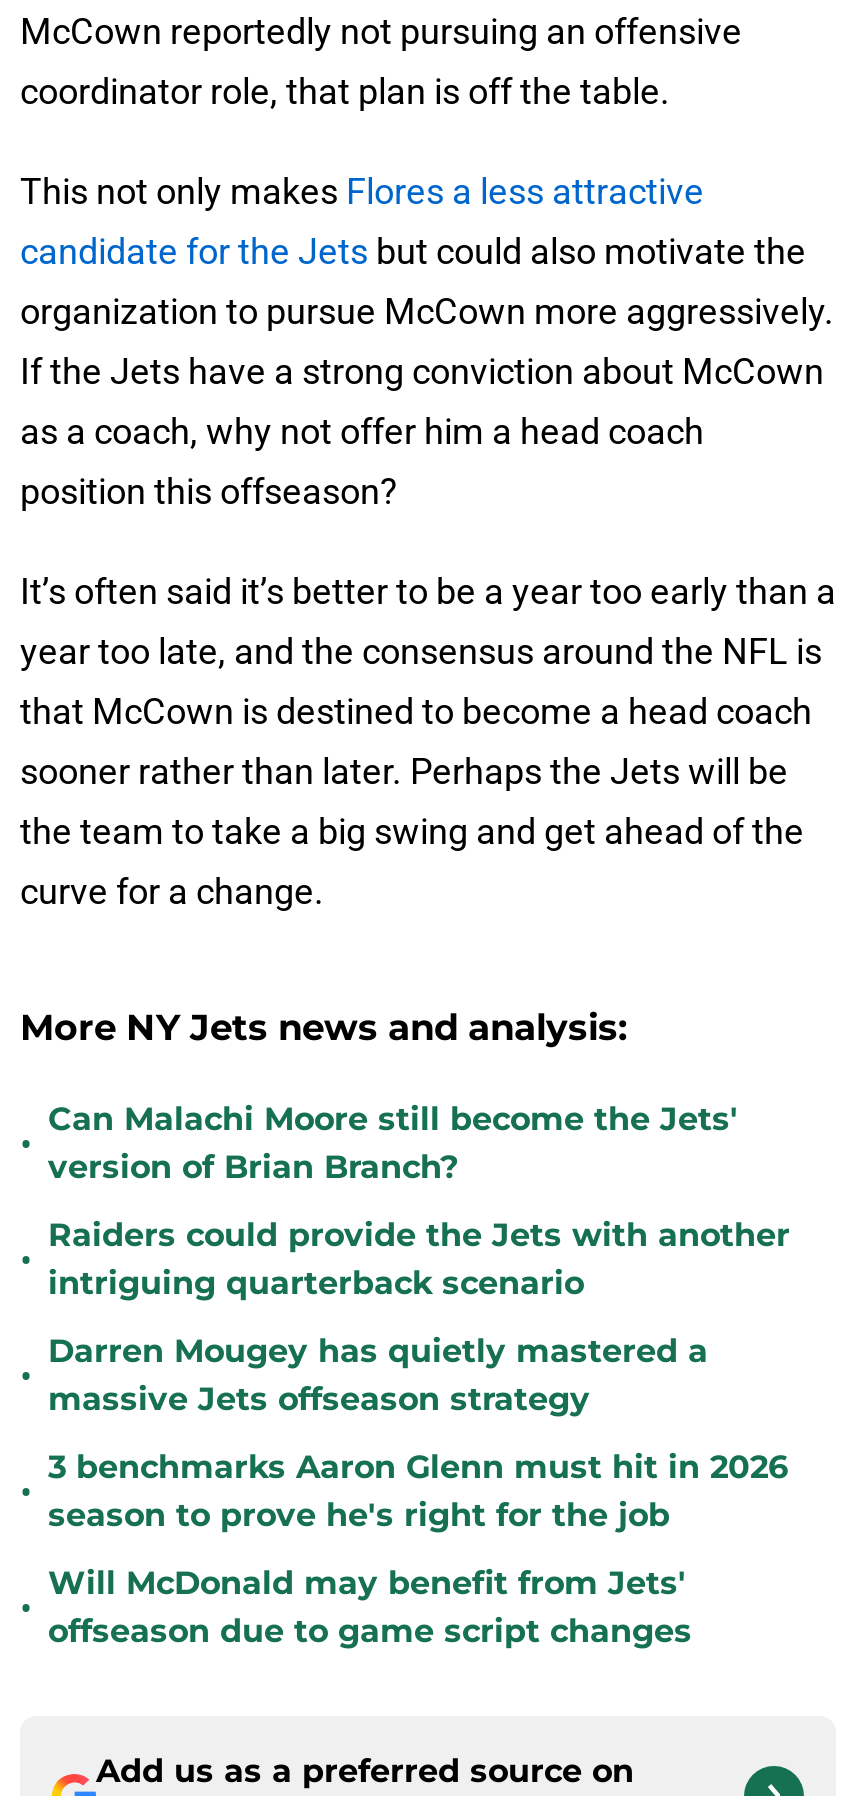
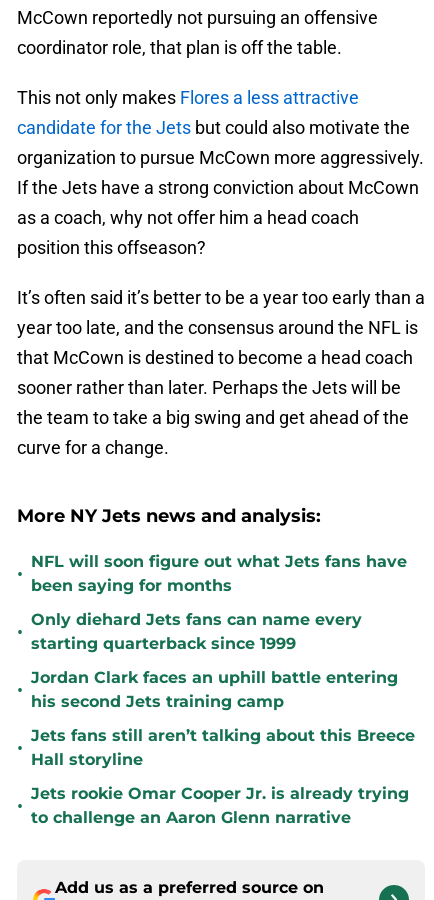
- Can Malachi Moore still become the Jets'
- version of Brian Branch?
+ NFL will soon figure out what Jets fans have
+ been saying for months

- Raiders could provide the Jets with another
- intriguing quarterback scenario
+ Only diehard Jets fans can name every
+ starting quarterback since 1999

- Darren Mougey has quietly mastered a
- massive Jets offseason strategy
+ Jordan Clark faces an uphill battle entering
+ his second Jets training camp

- 3 benchmarks Aaron Glenn must hit in 2026
- season to prove he's right for the job
+ Jets fans still aren’t talking about this Breece
+ Hall storyline

- Will McDonald may benefit from Jets'
- offseason due to game script changes
+ Jets rookie Omar Cooper Jr. is already trying
+ to challenge an Aaron Glenn narrative
